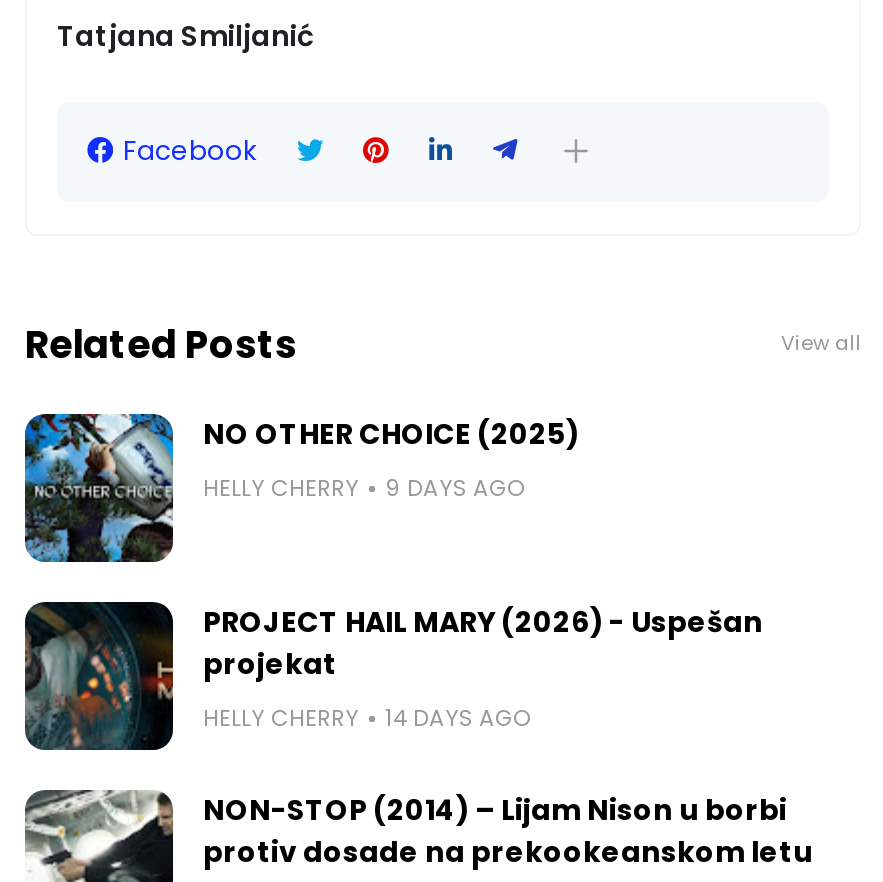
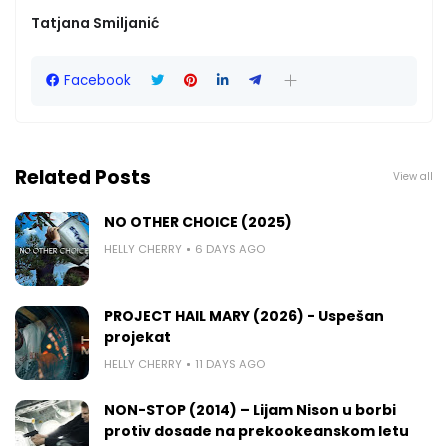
- HELLY CHERRY 9 DAYS AGO
+ HELLY CHERRY 6 DAYS AGO

- HELLY CHERRY 14 DAYS AGO
+ HELLY CHERRY 11 DAYS AGO
